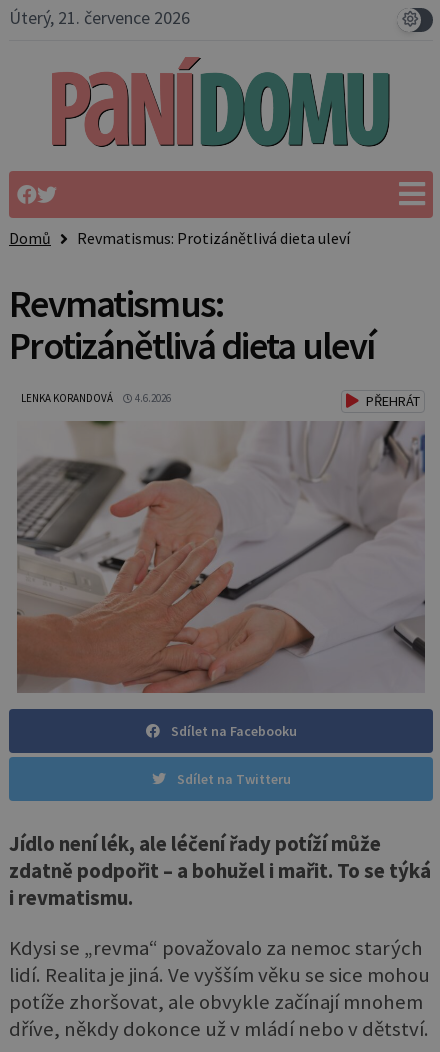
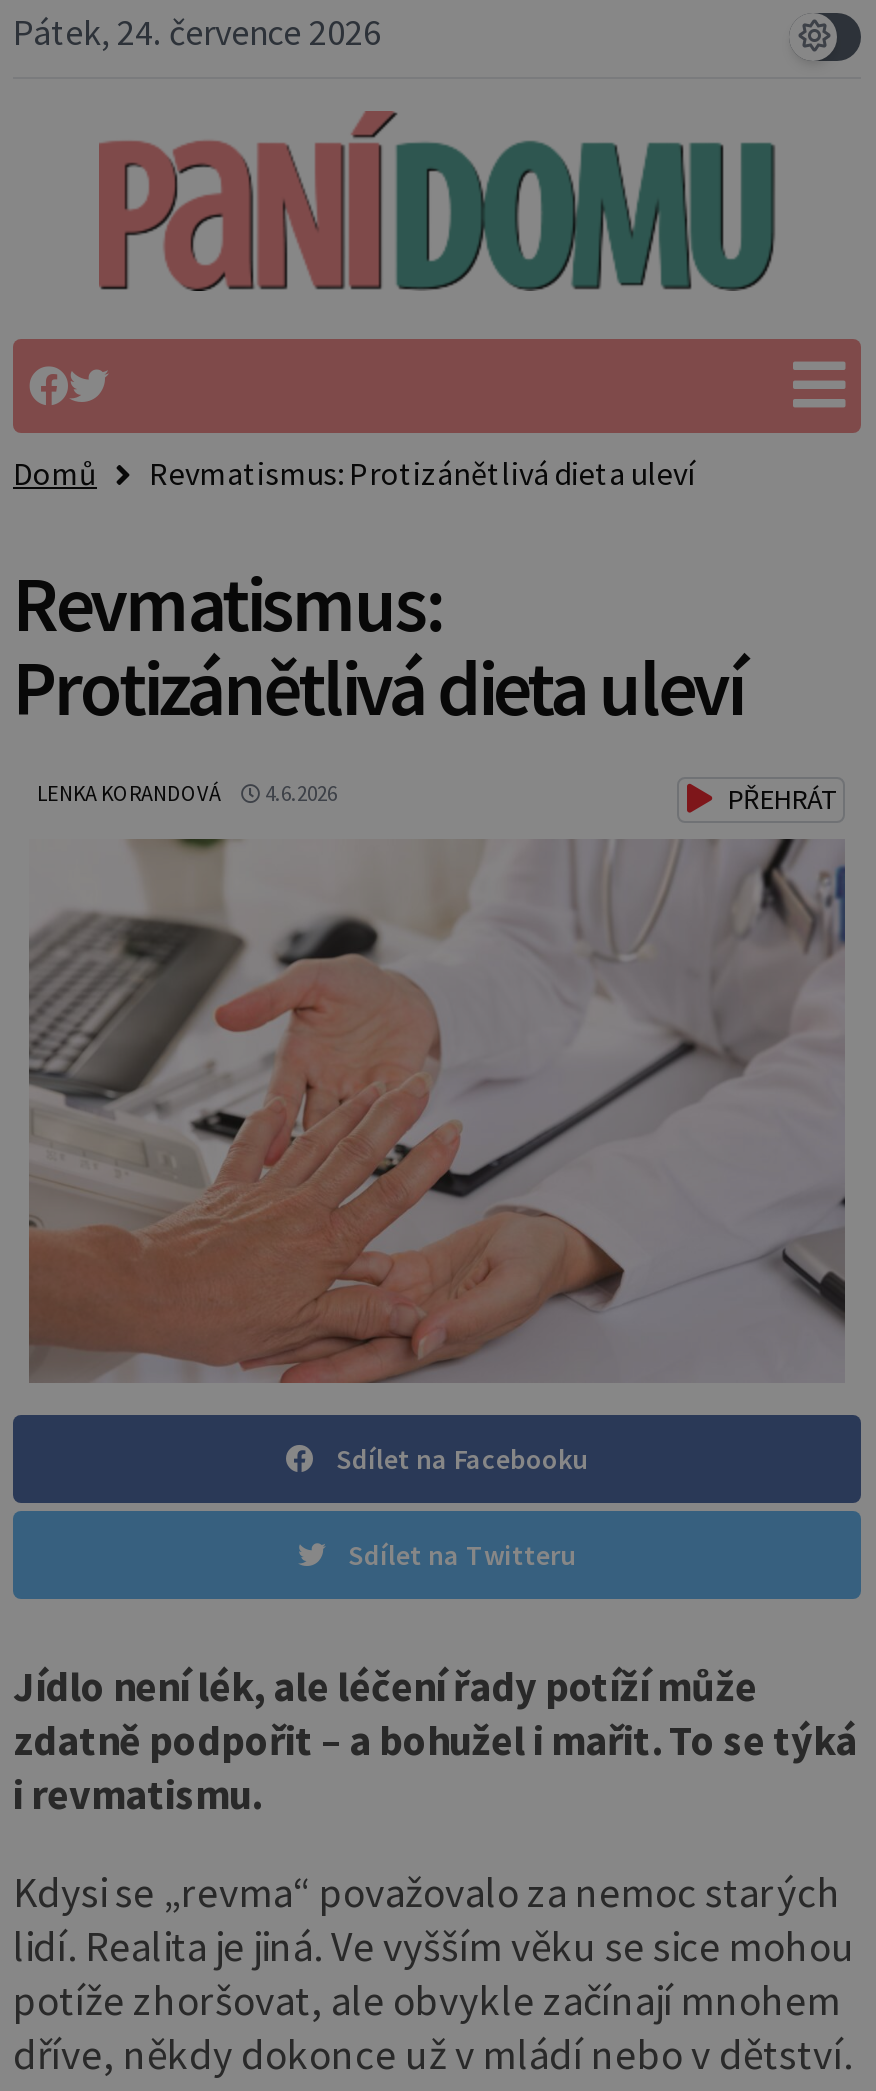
- Úterý, 21. července 2026
+ Pátek, 24. července 2026
